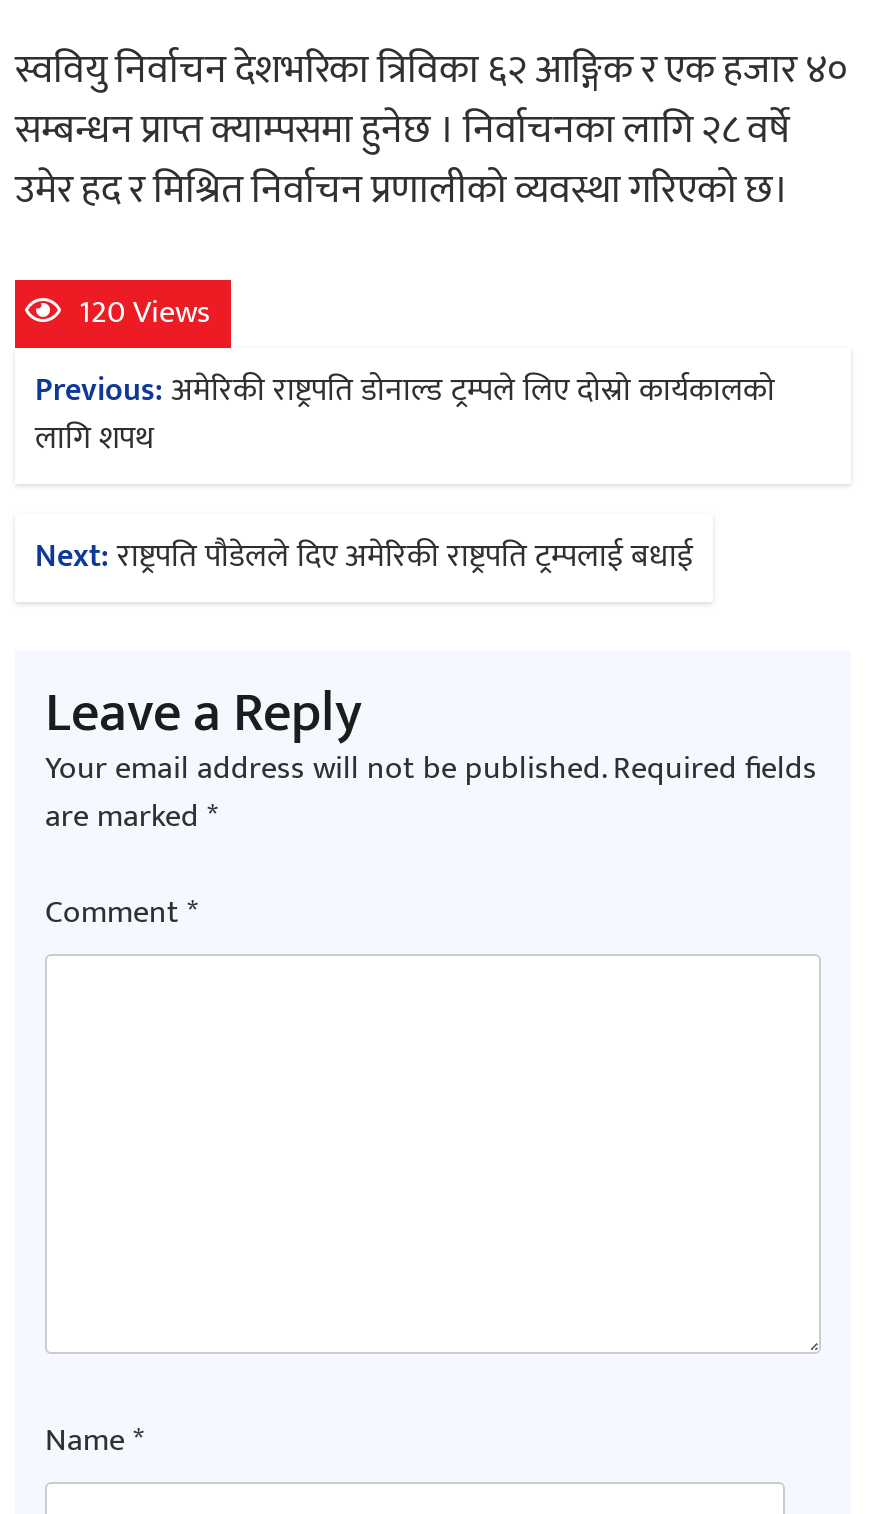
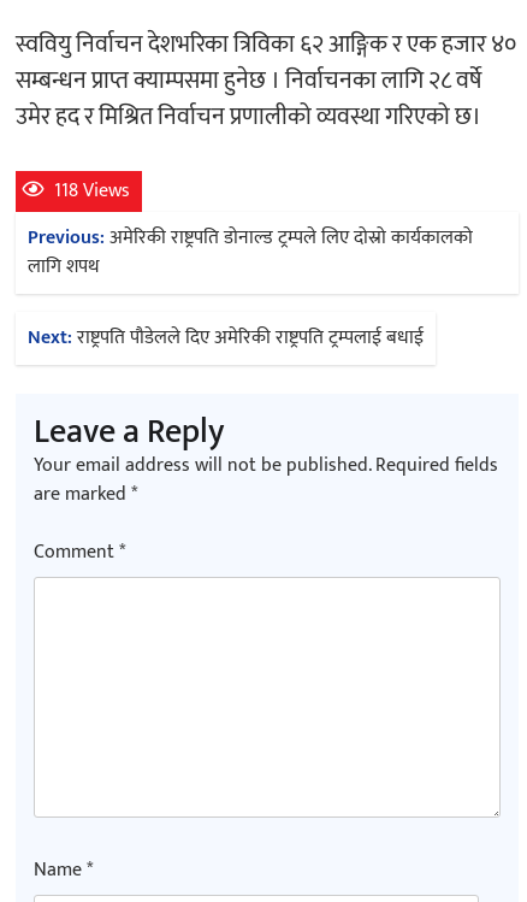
- 120 Views
+ 118 Views
